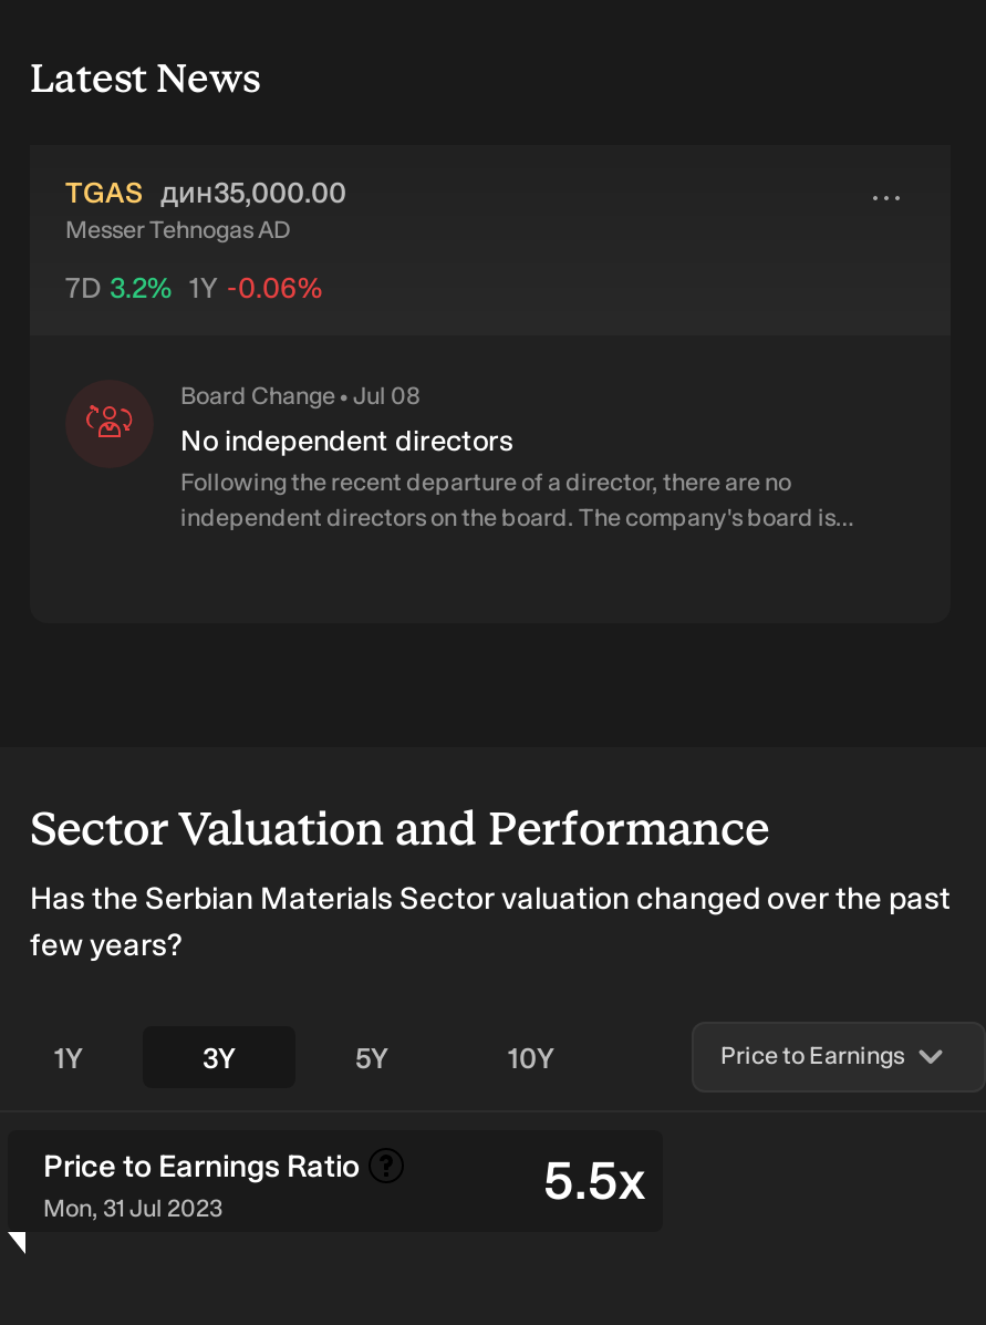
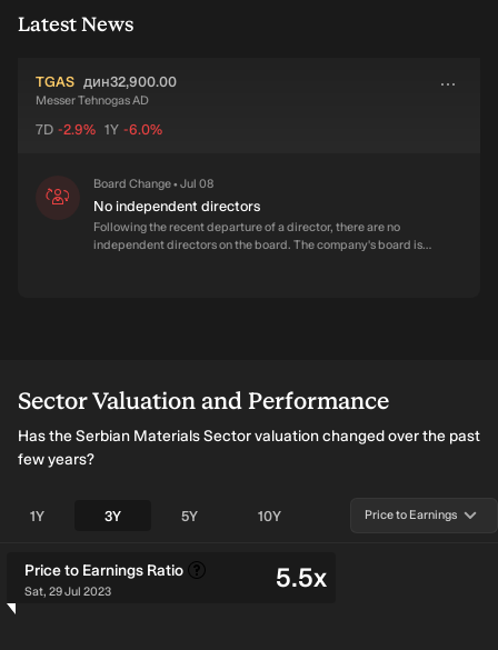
- TGAS дин35,000.00
+ TGAS дин32,900.00

- 7D 3.2% 1Y -0.06%
+ 7D -2.9% 1Y -6.0%

- Mon, 31 Jul 2023
+ Sat, 29 Jul 2023
